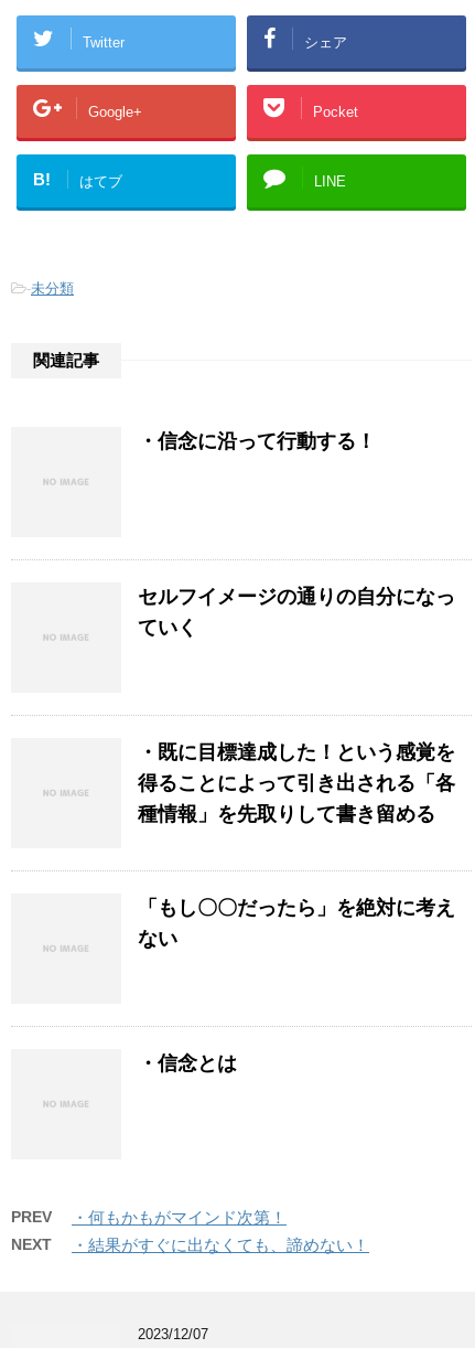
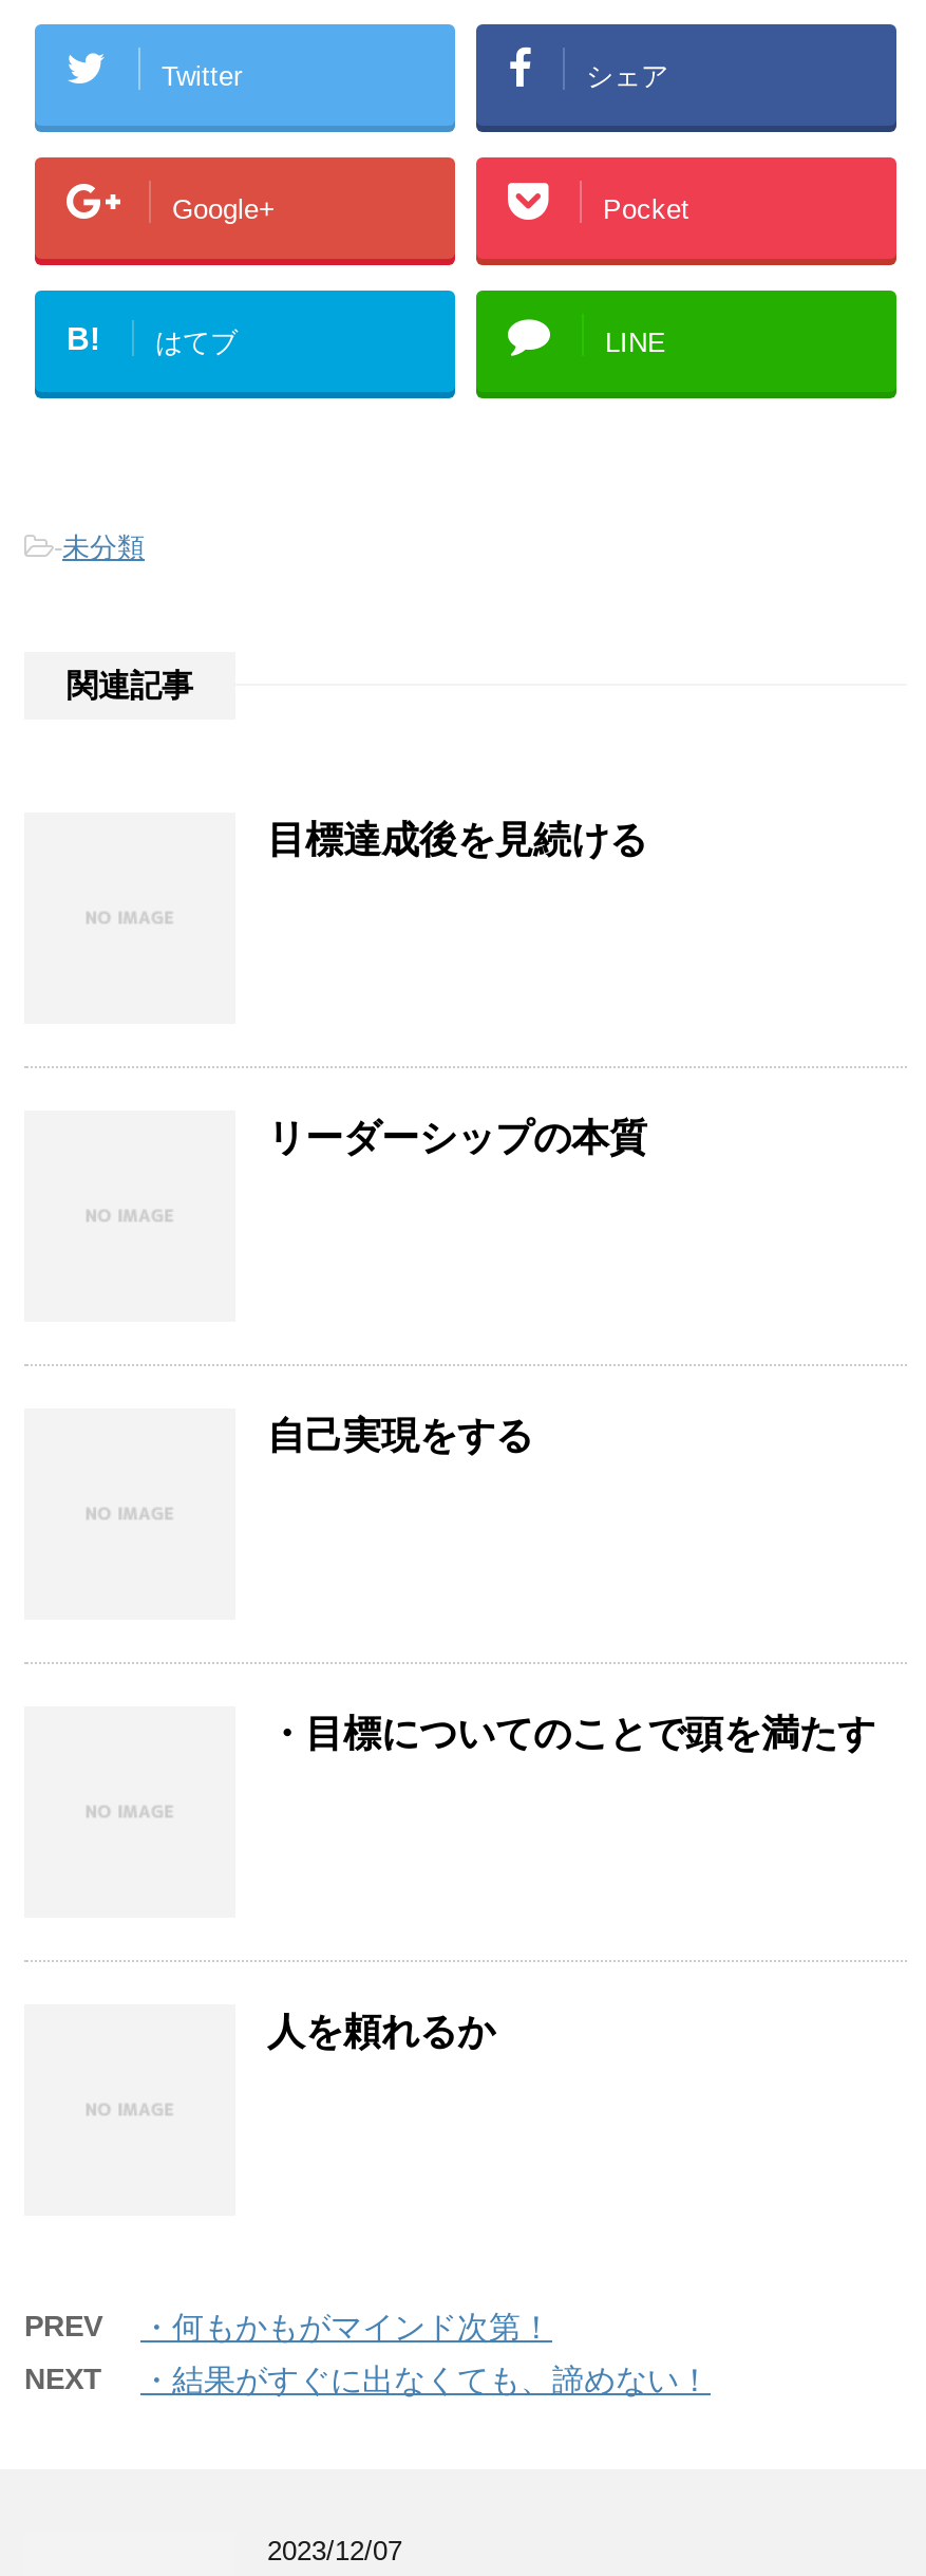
- ・信念に沿って行動する！
+ 目標達成後を見続ける

- セルフイメージの通りの自分になっ
- ていく
+ リーダーシップの本質

- ・既に目標達成した！という感覚を
- 得ることによって引き出される「各
- 種情報」を先取りして書き留める
+ 自己実現をする

- 「もし〇〇だったら」を絶対に考え
- ない
+ ・目標についてのことで頭を満たす

- ・信念とは
+ 人を頼れるか
